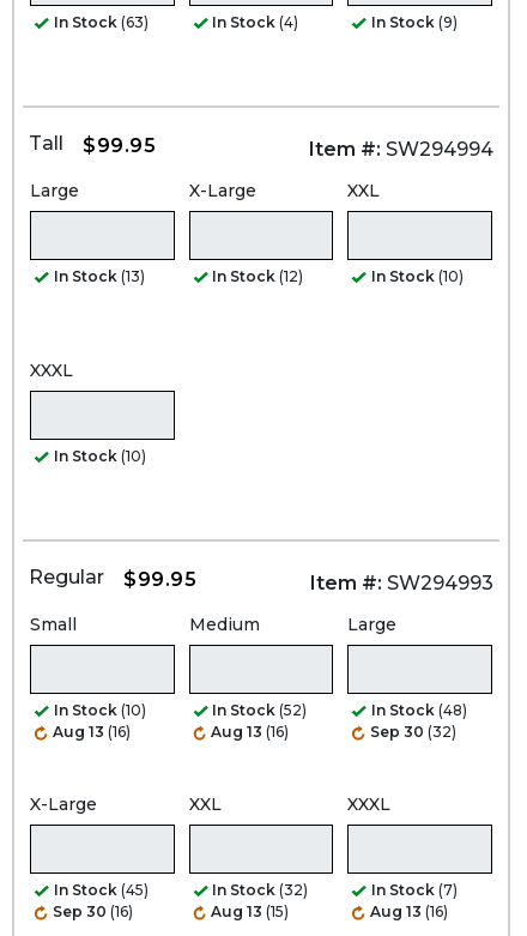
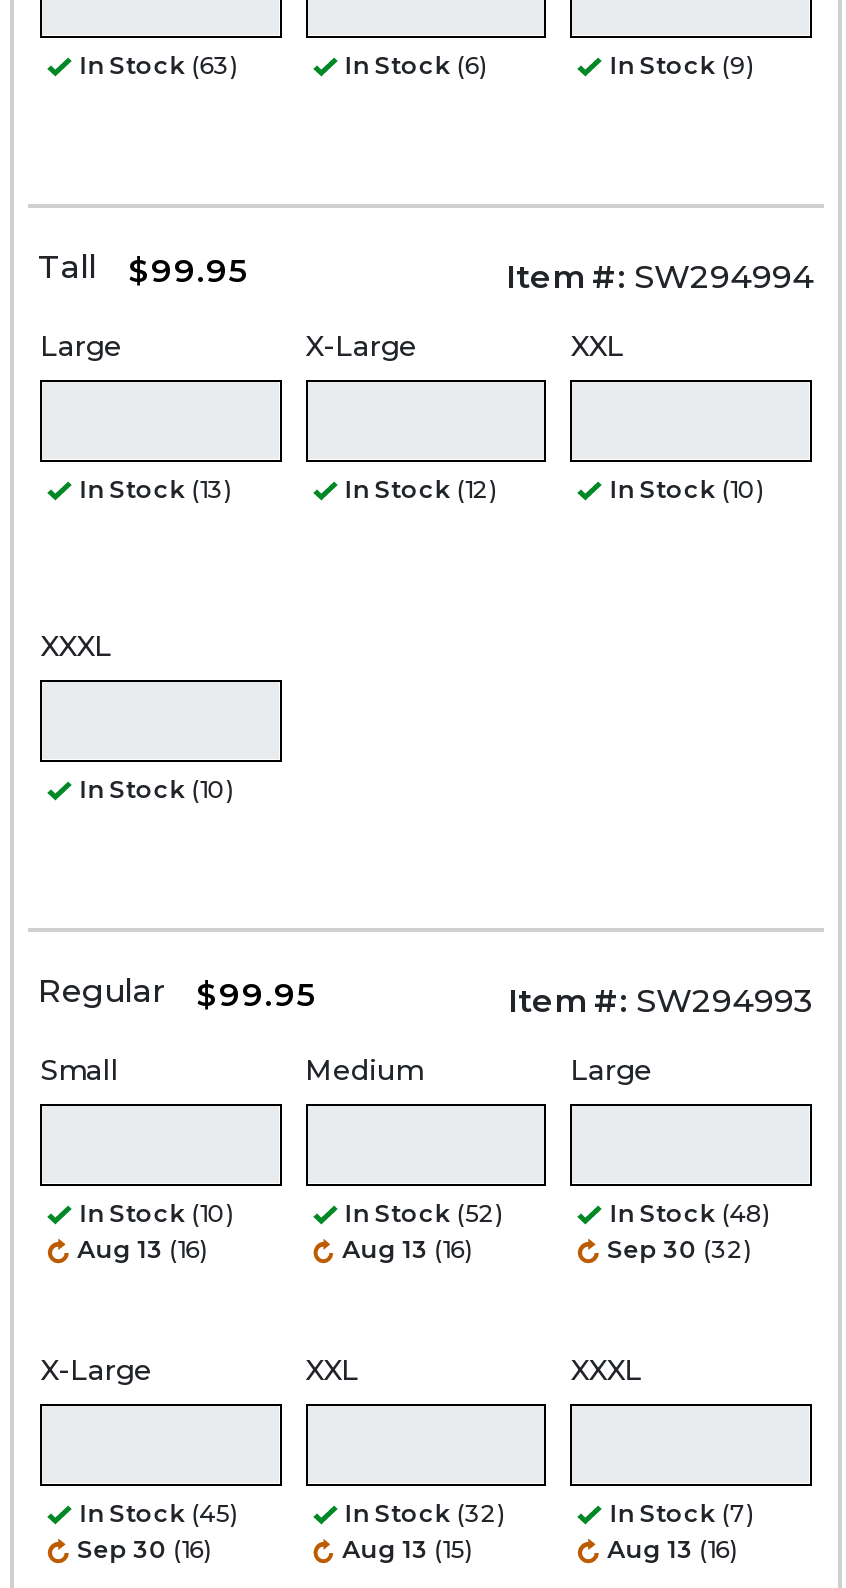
- In Stock (4)
+ In Stock (6)
